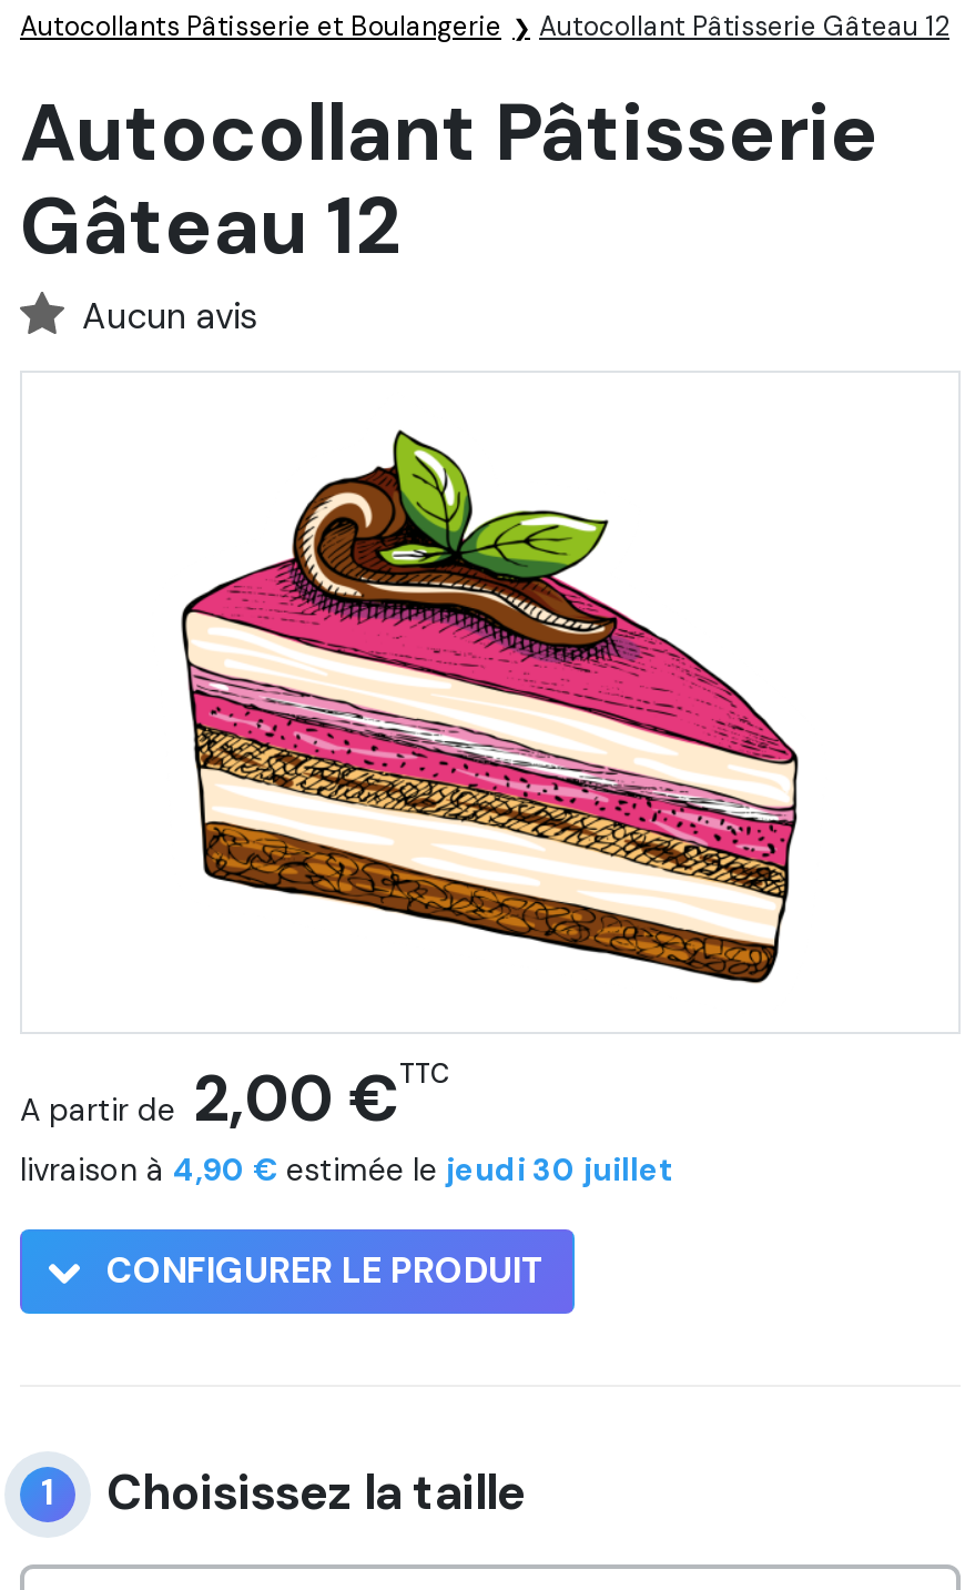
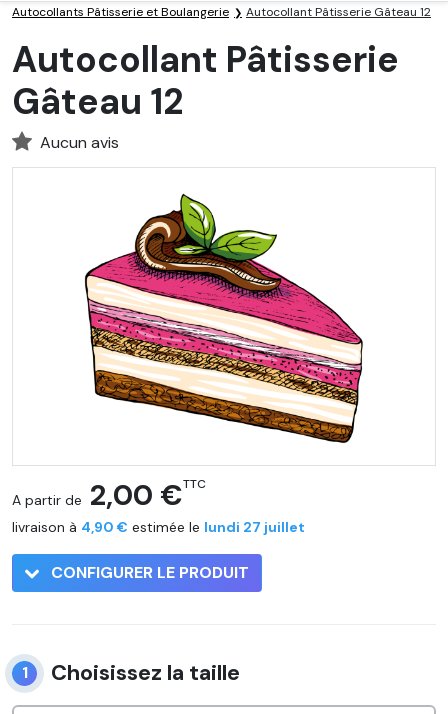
- livraison à 4,90 €estimée le jeudi 30 juillet
+ livraison à 4,90 €estimée le lundi 27 juillet
